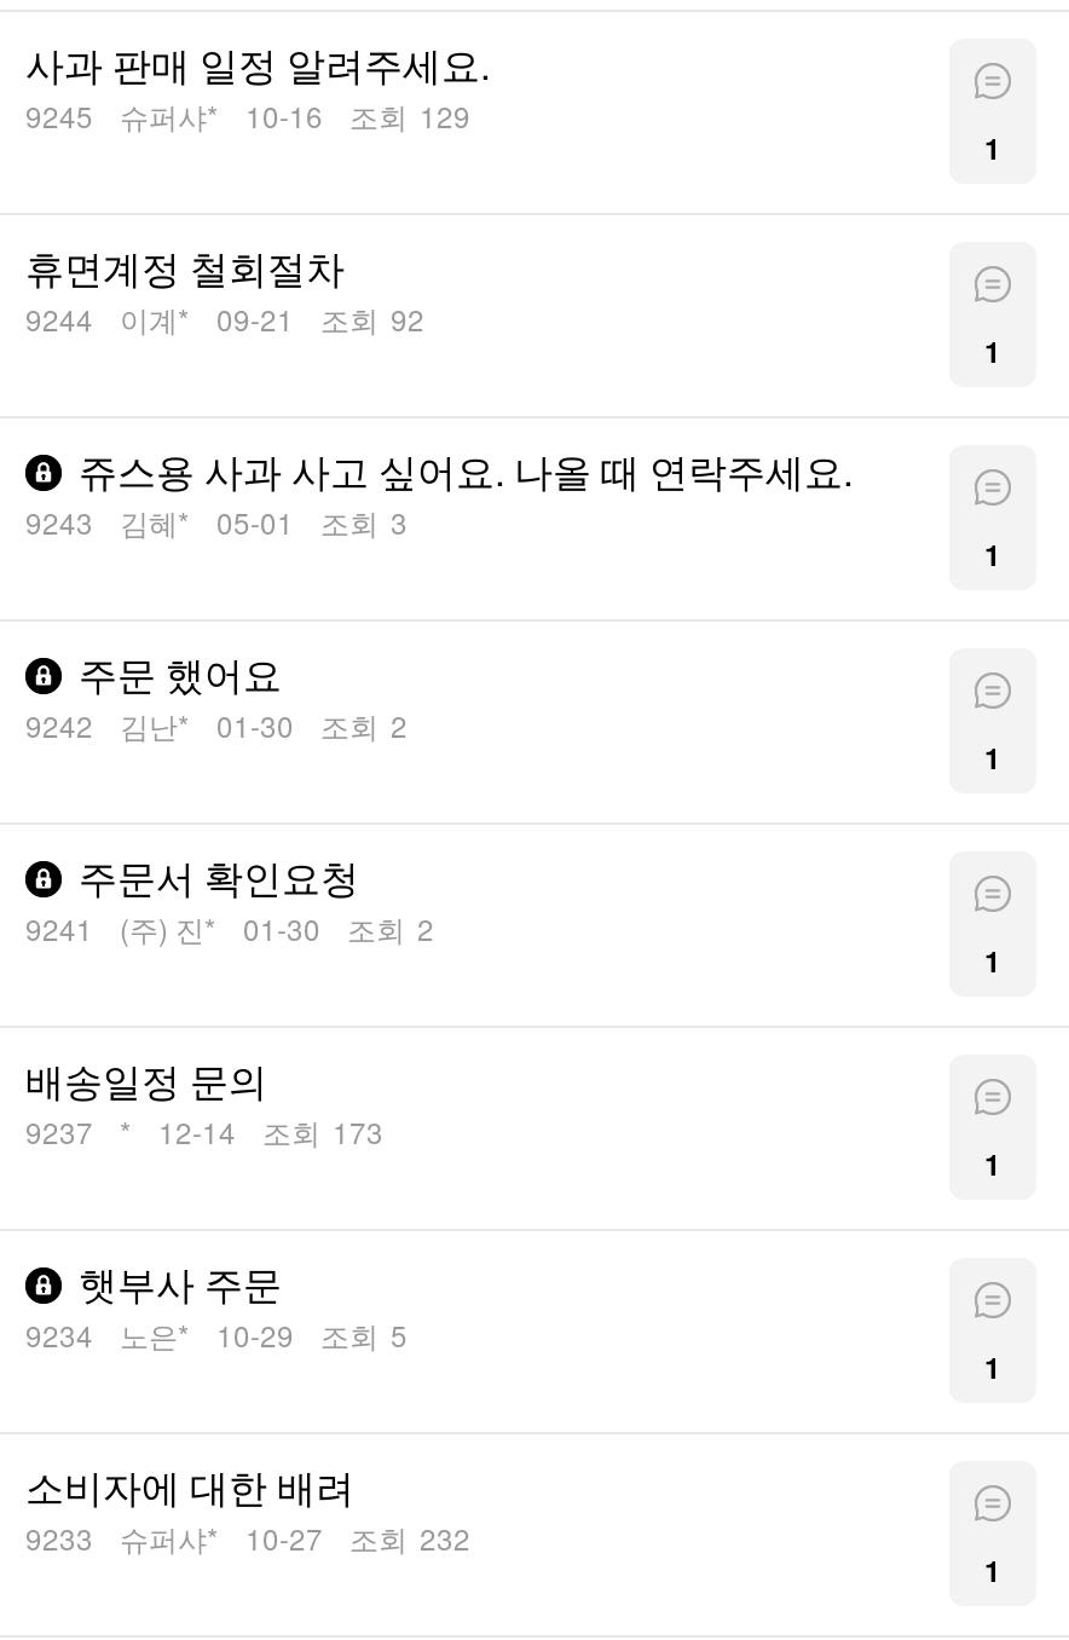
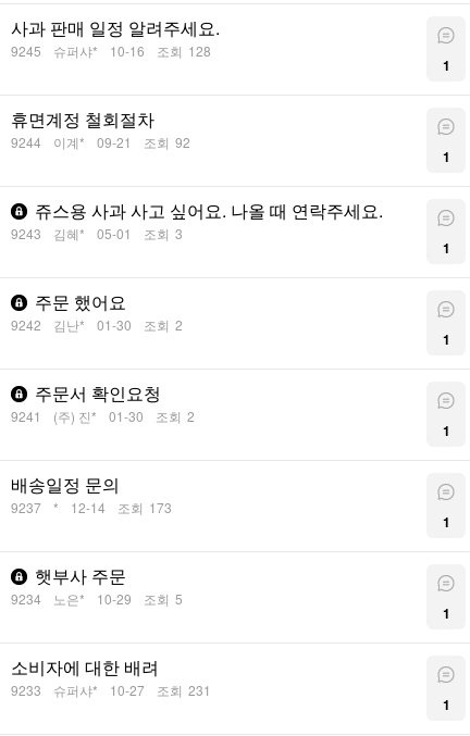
- 조회 129
+ 조회 128

- 조회 232
+ 조회 231
